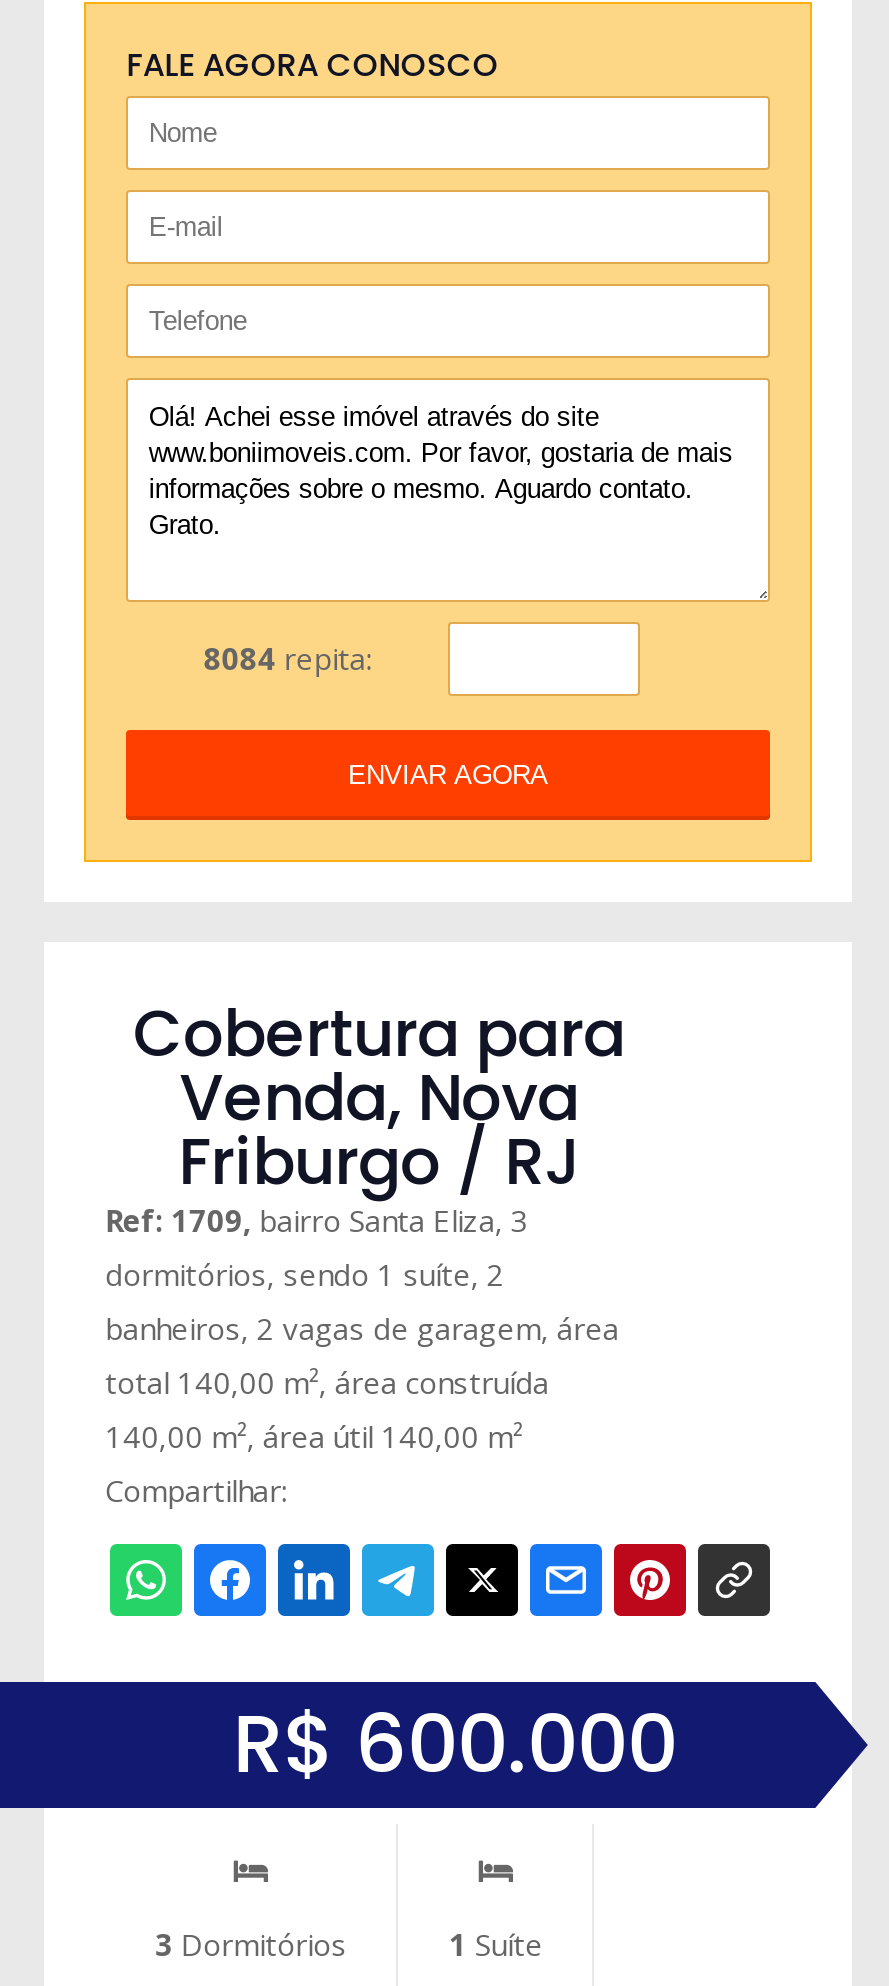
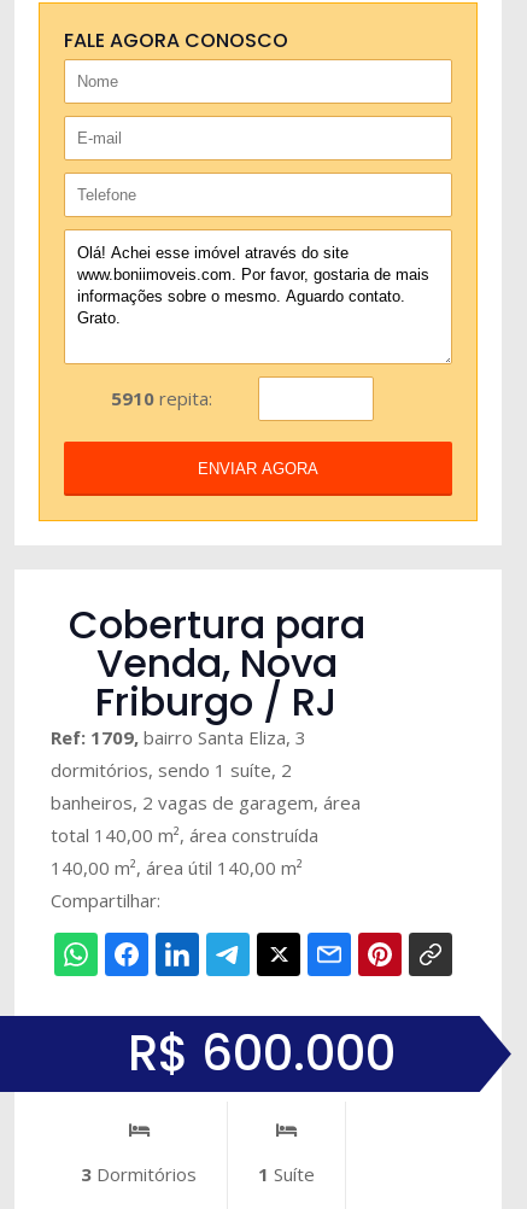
- 8084 repita:
+ 5910 repita:
